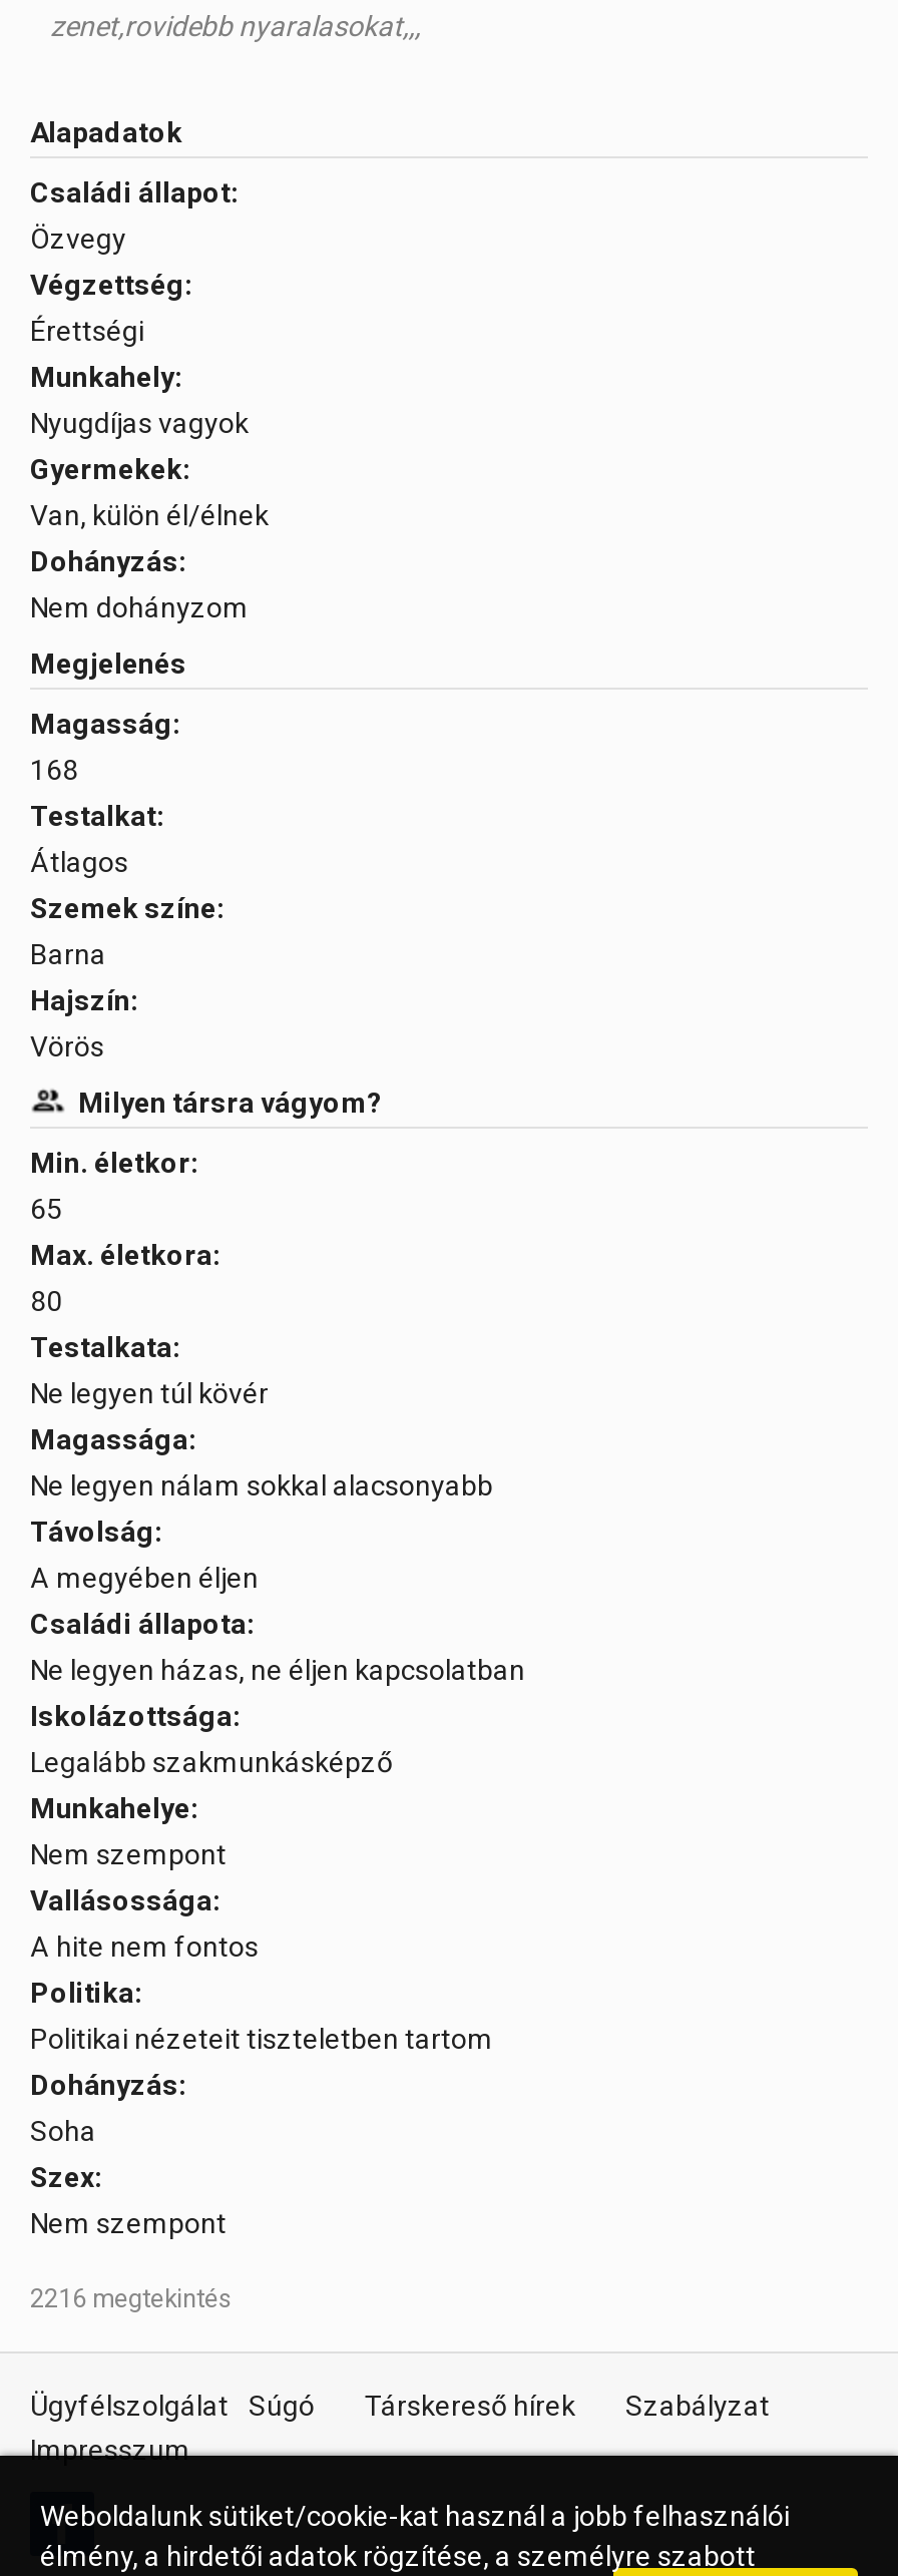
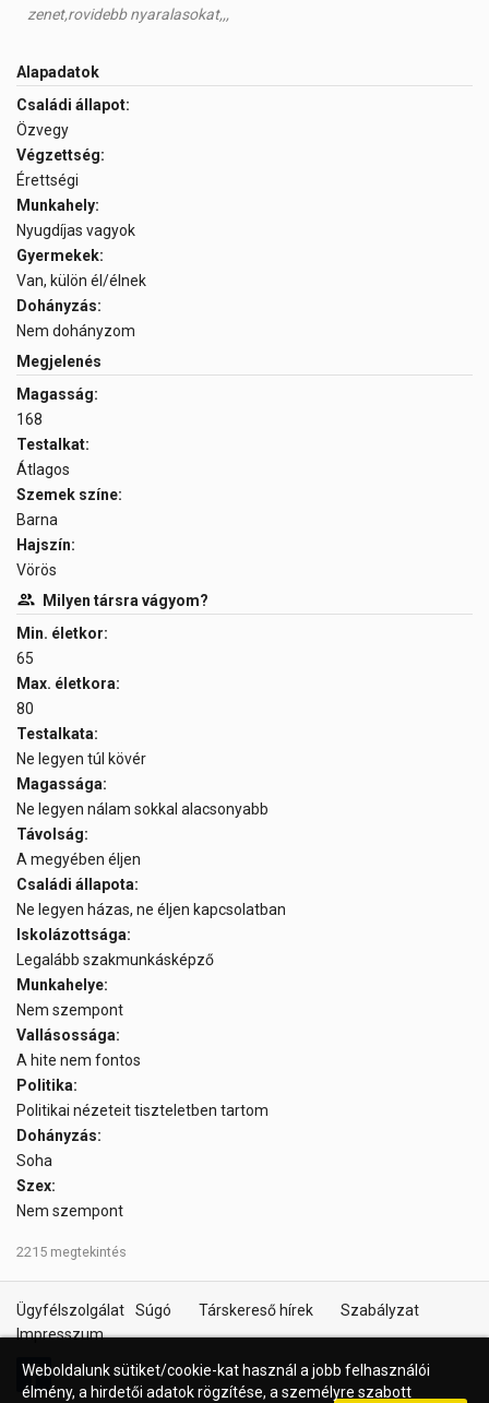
- 2216 megtekintés
+ 2215 megtekintés
